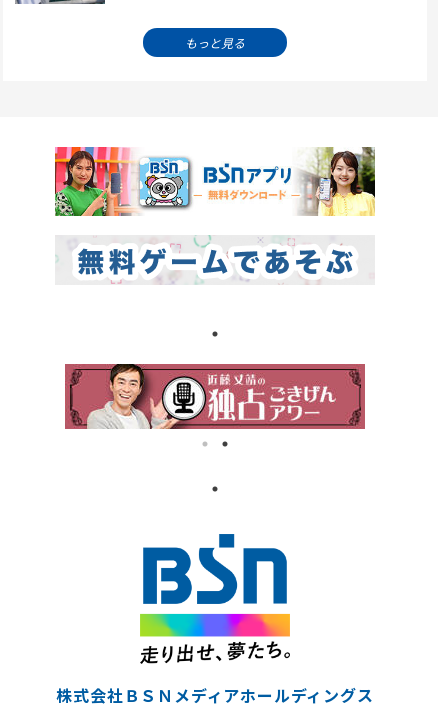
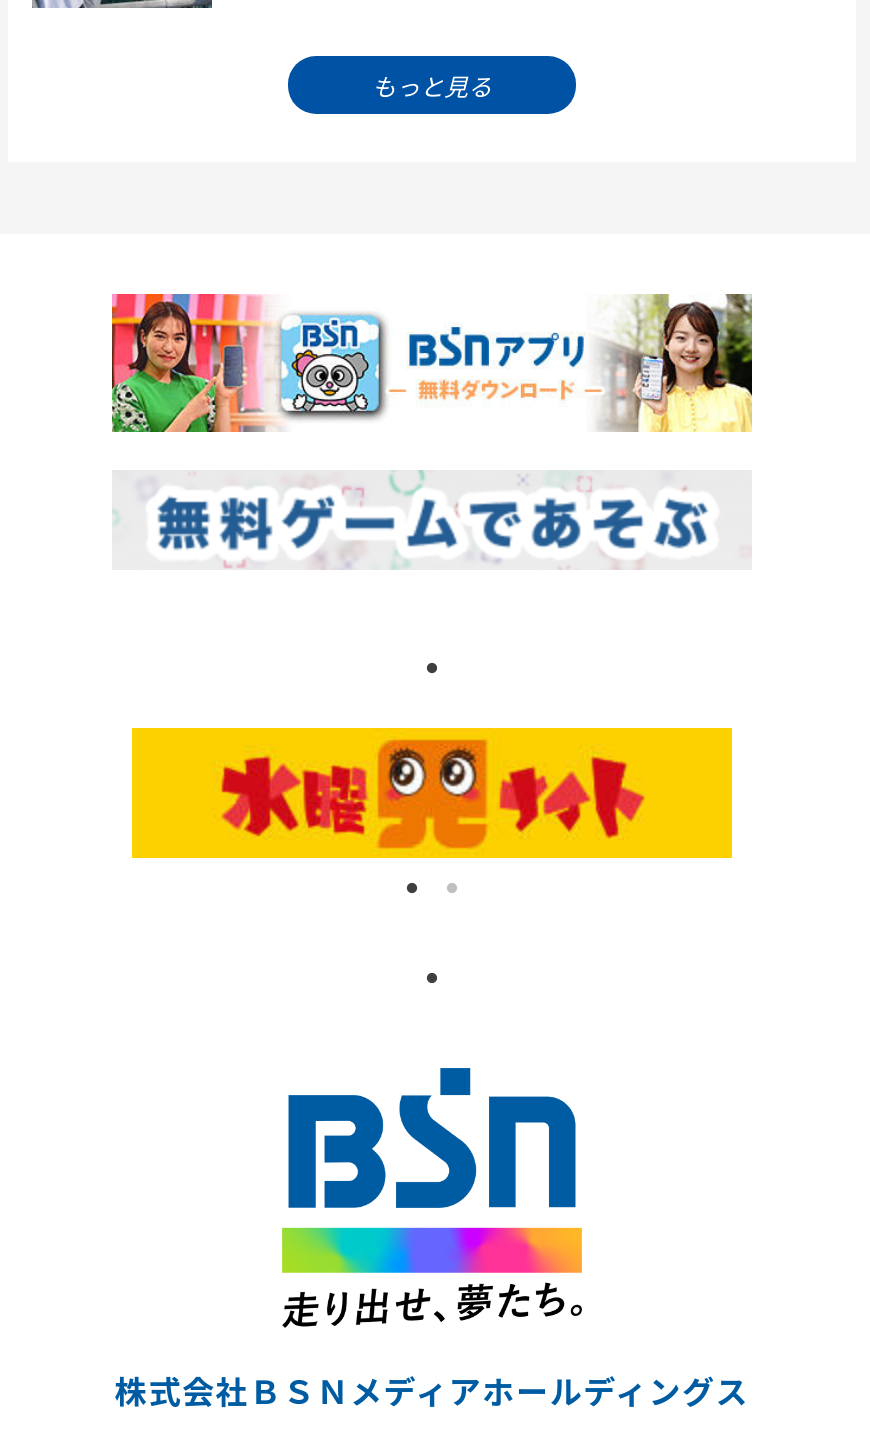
- [image]
+ [image]
